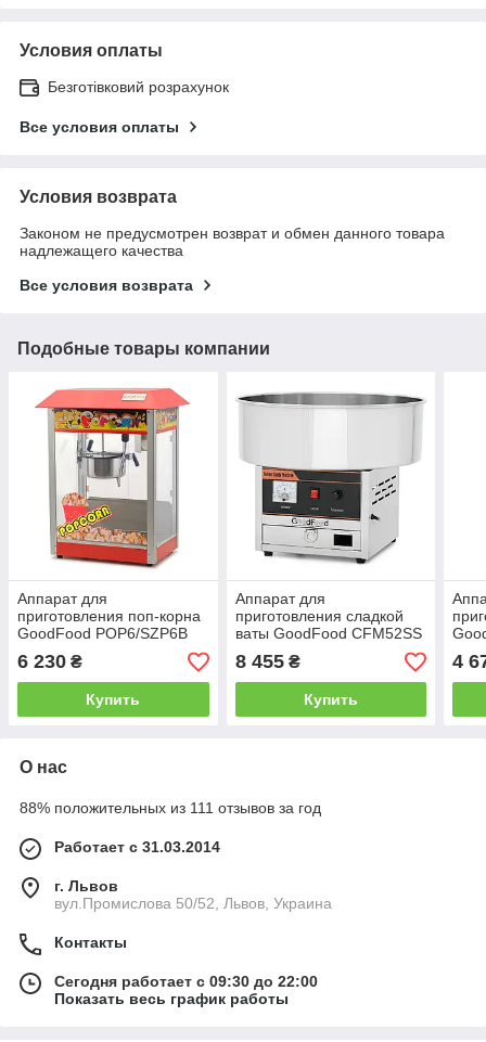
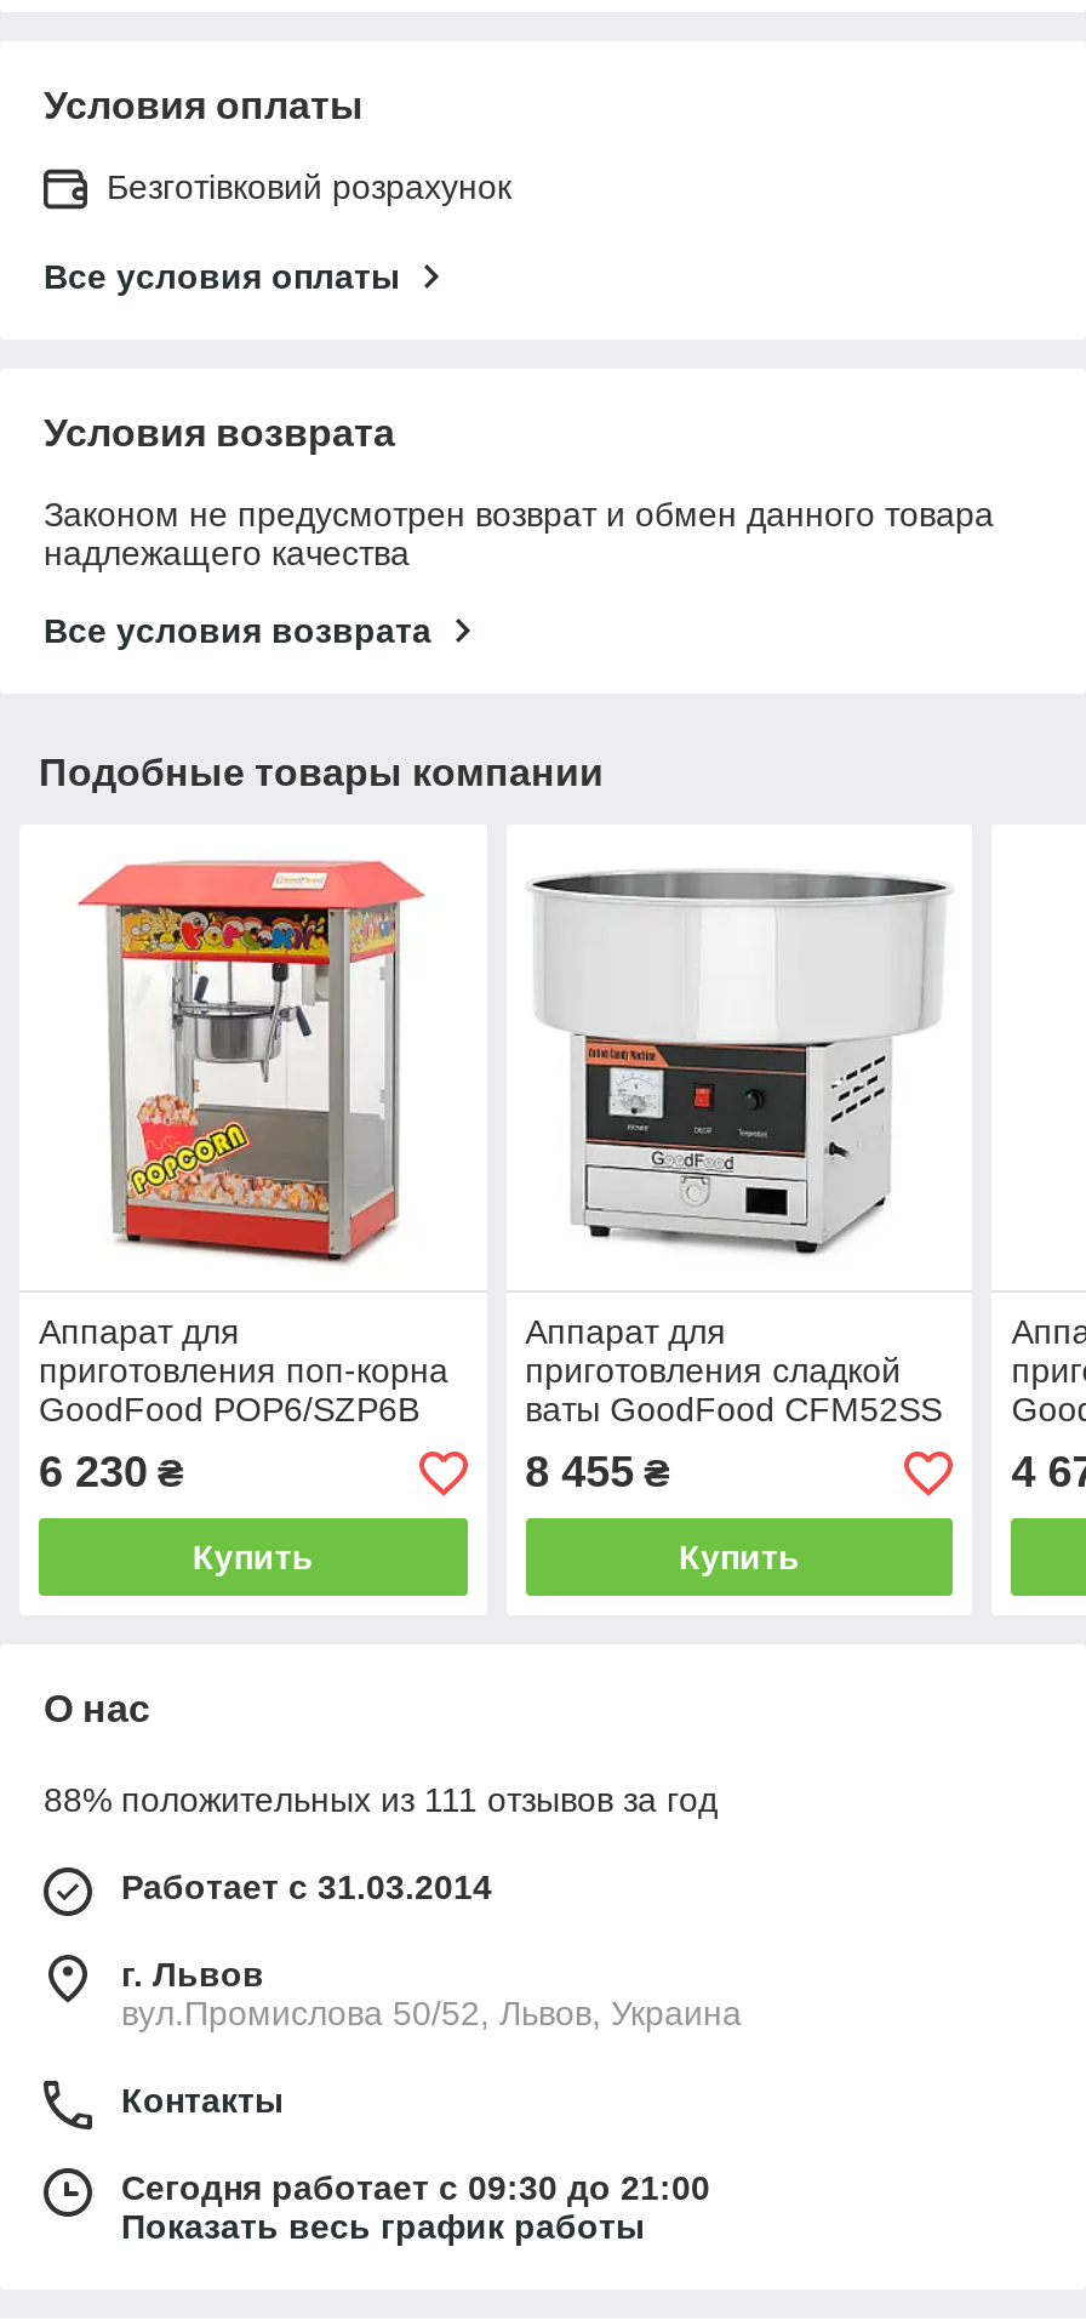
- Сегодня работает с 09:30 до 22:00
+ Сегодня работает с 09:30 до 21:00
